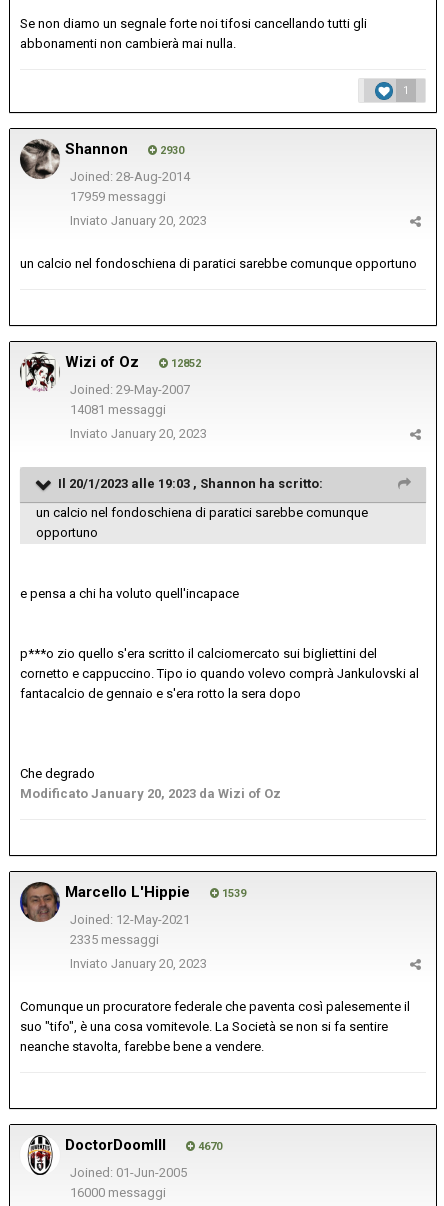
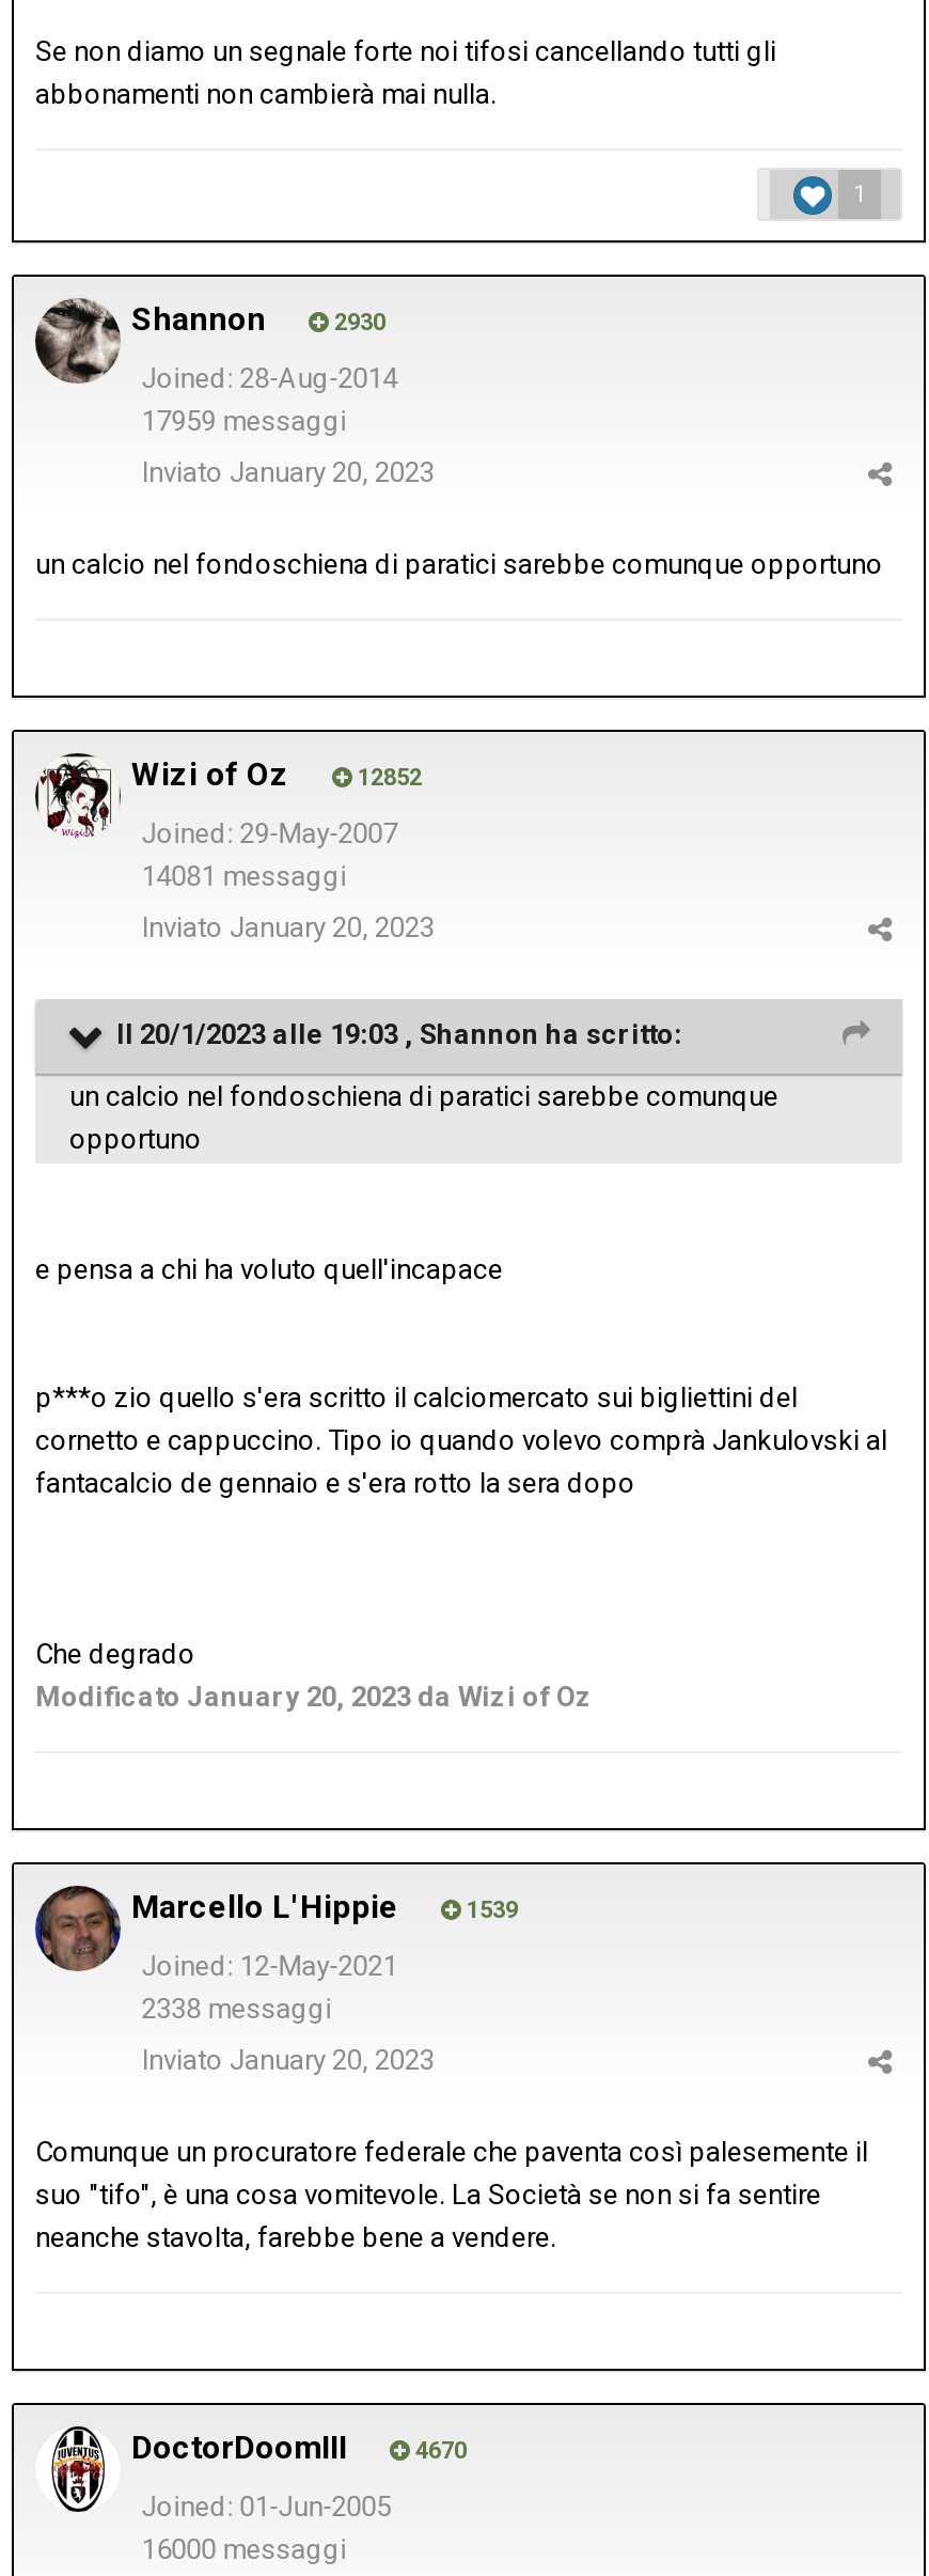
- 2335 messaggi
+ 2338 messaggi
